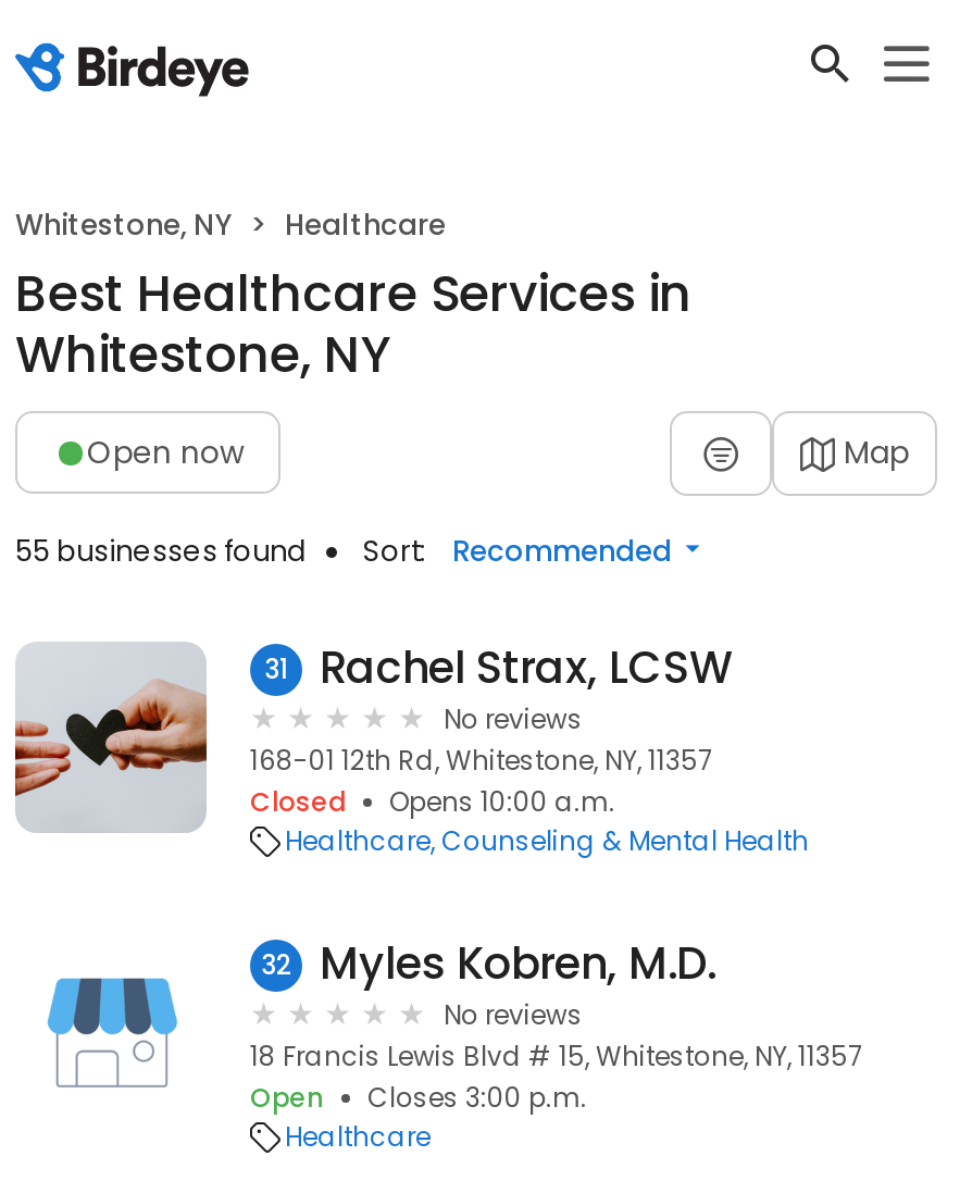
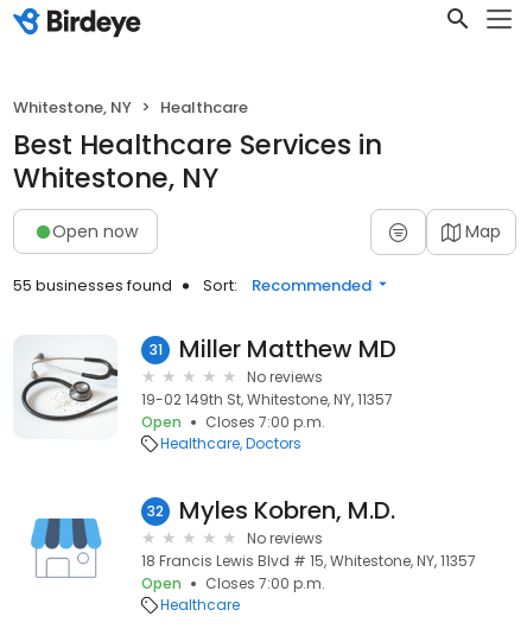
- [image]
- 168-01 12th Rd, Whitestone, NY, 11357
- Closed
- Opens 10:00 a.m.
- Healthcare Counseling & Mental Health
+ [image]
+ 19-02 149th St, Whitestone, NY, 11357
+ Open
+ Closes 7:00 p.m.
+ Healthcare Doctors

- Rachel Strax, LCSW
+ Miller Matthew MD

- Open Closes 3:00 p.m.
+ Open Closes 7:00 p.m.
